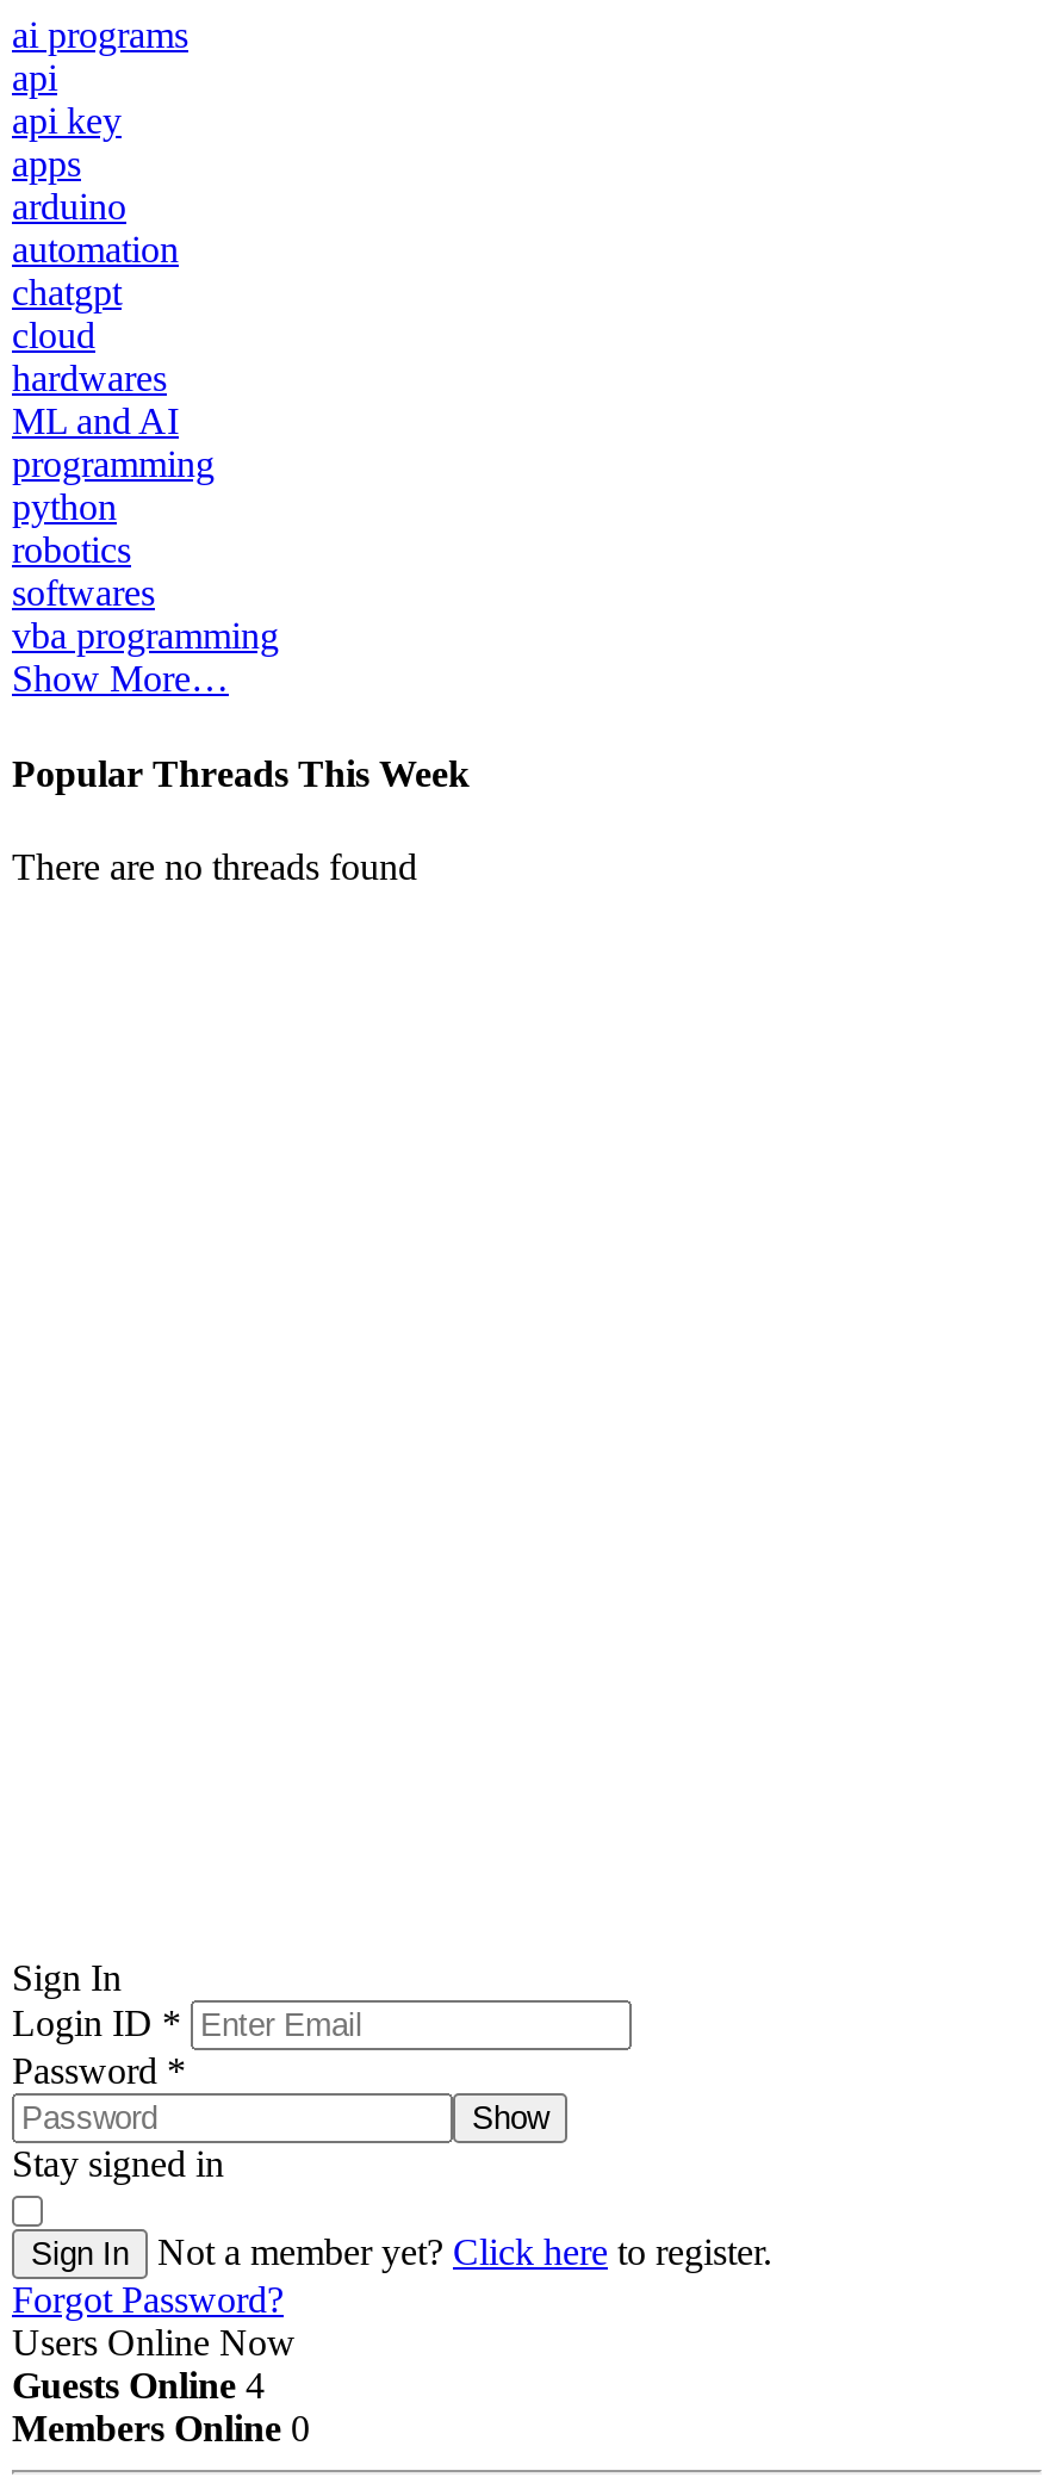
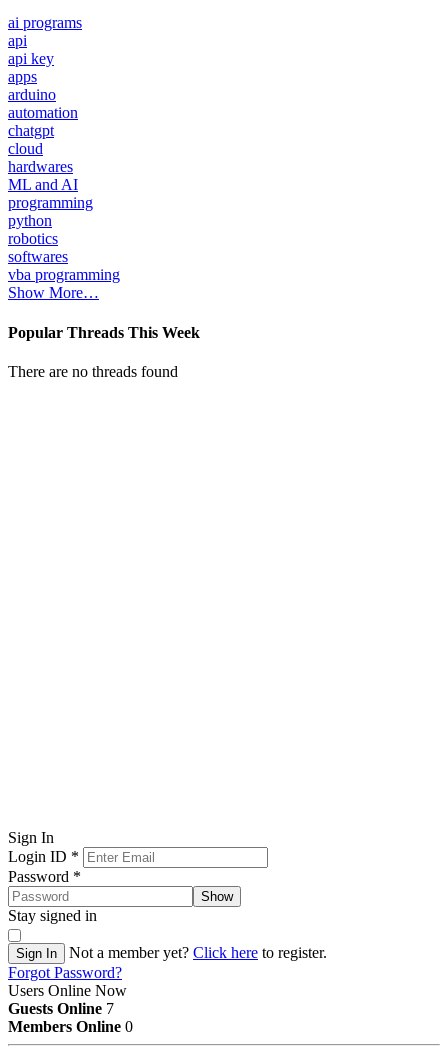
- Guests Online 4
+ Guests Online 7
